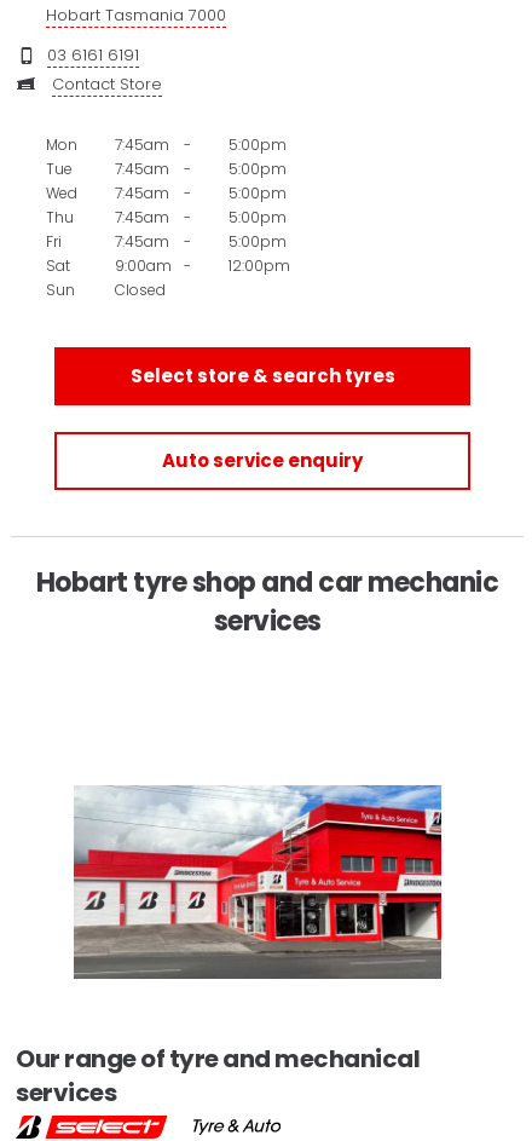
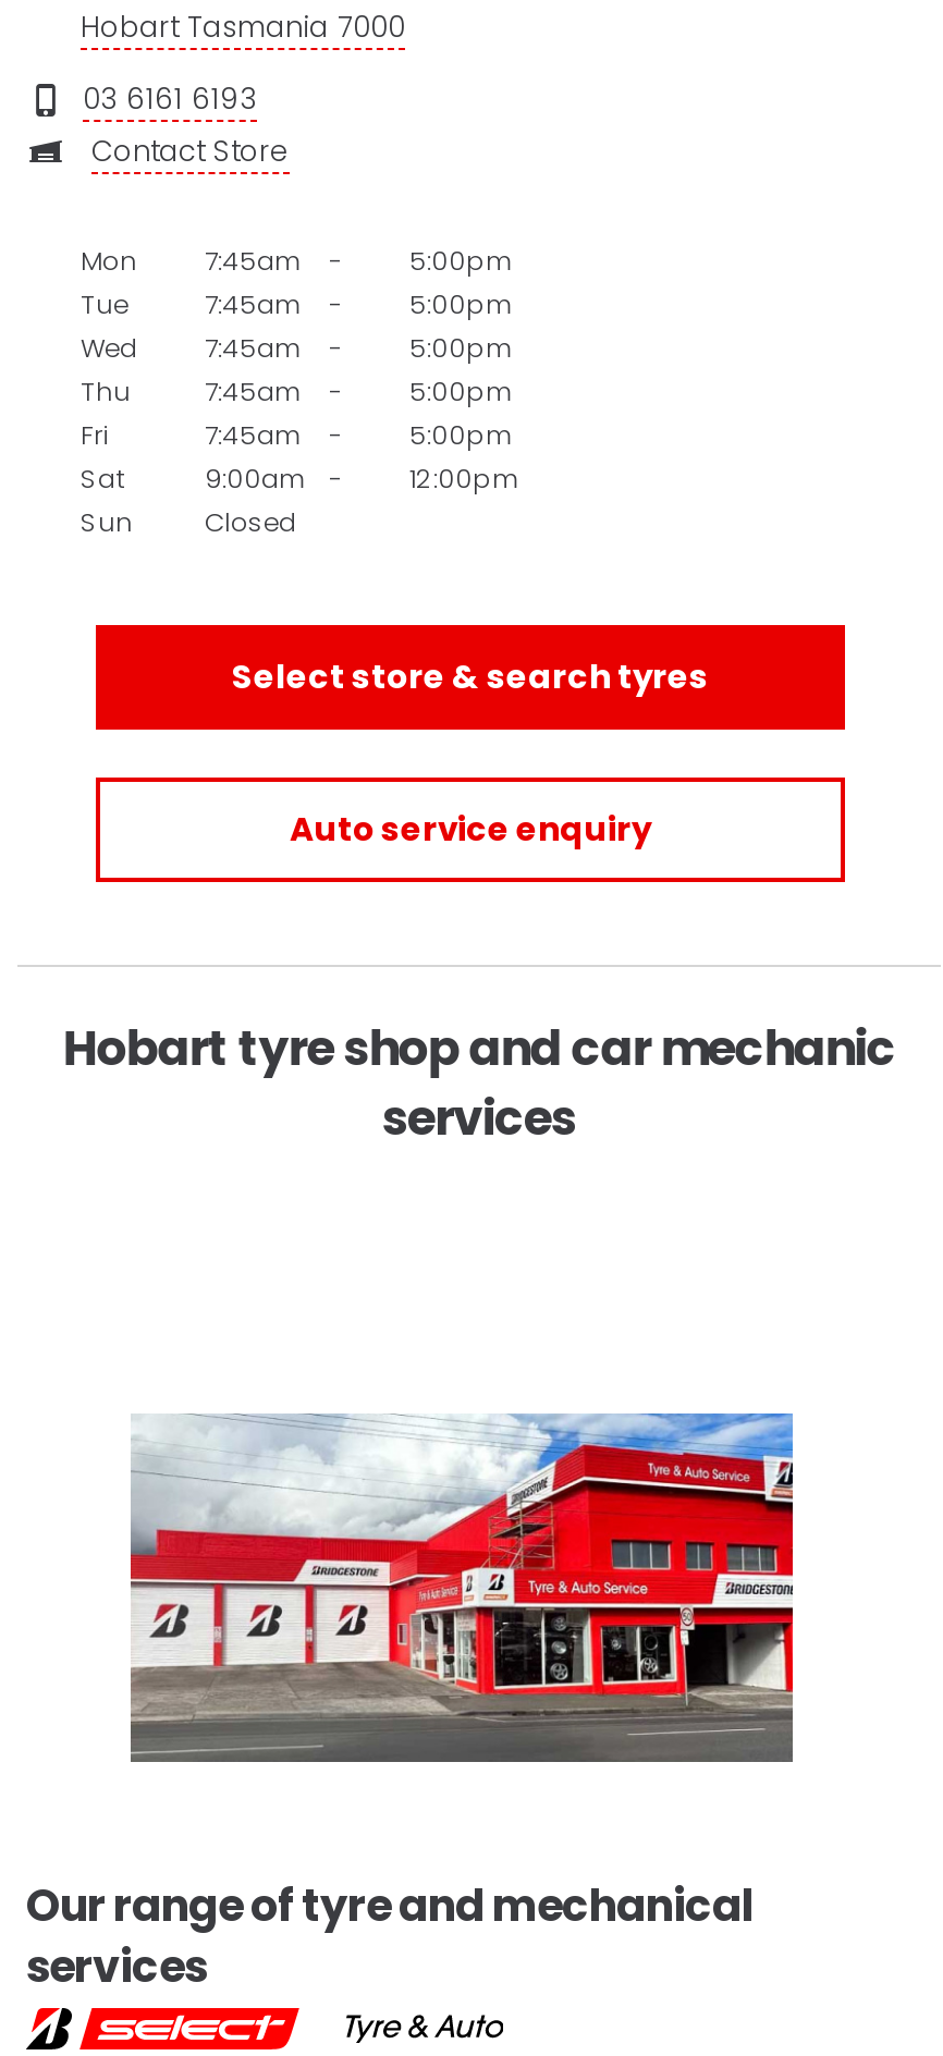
- 03 6161 6191
+ 03 6161 6193
